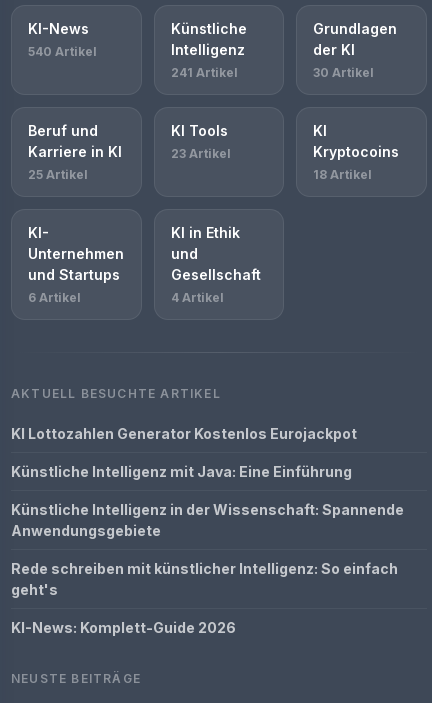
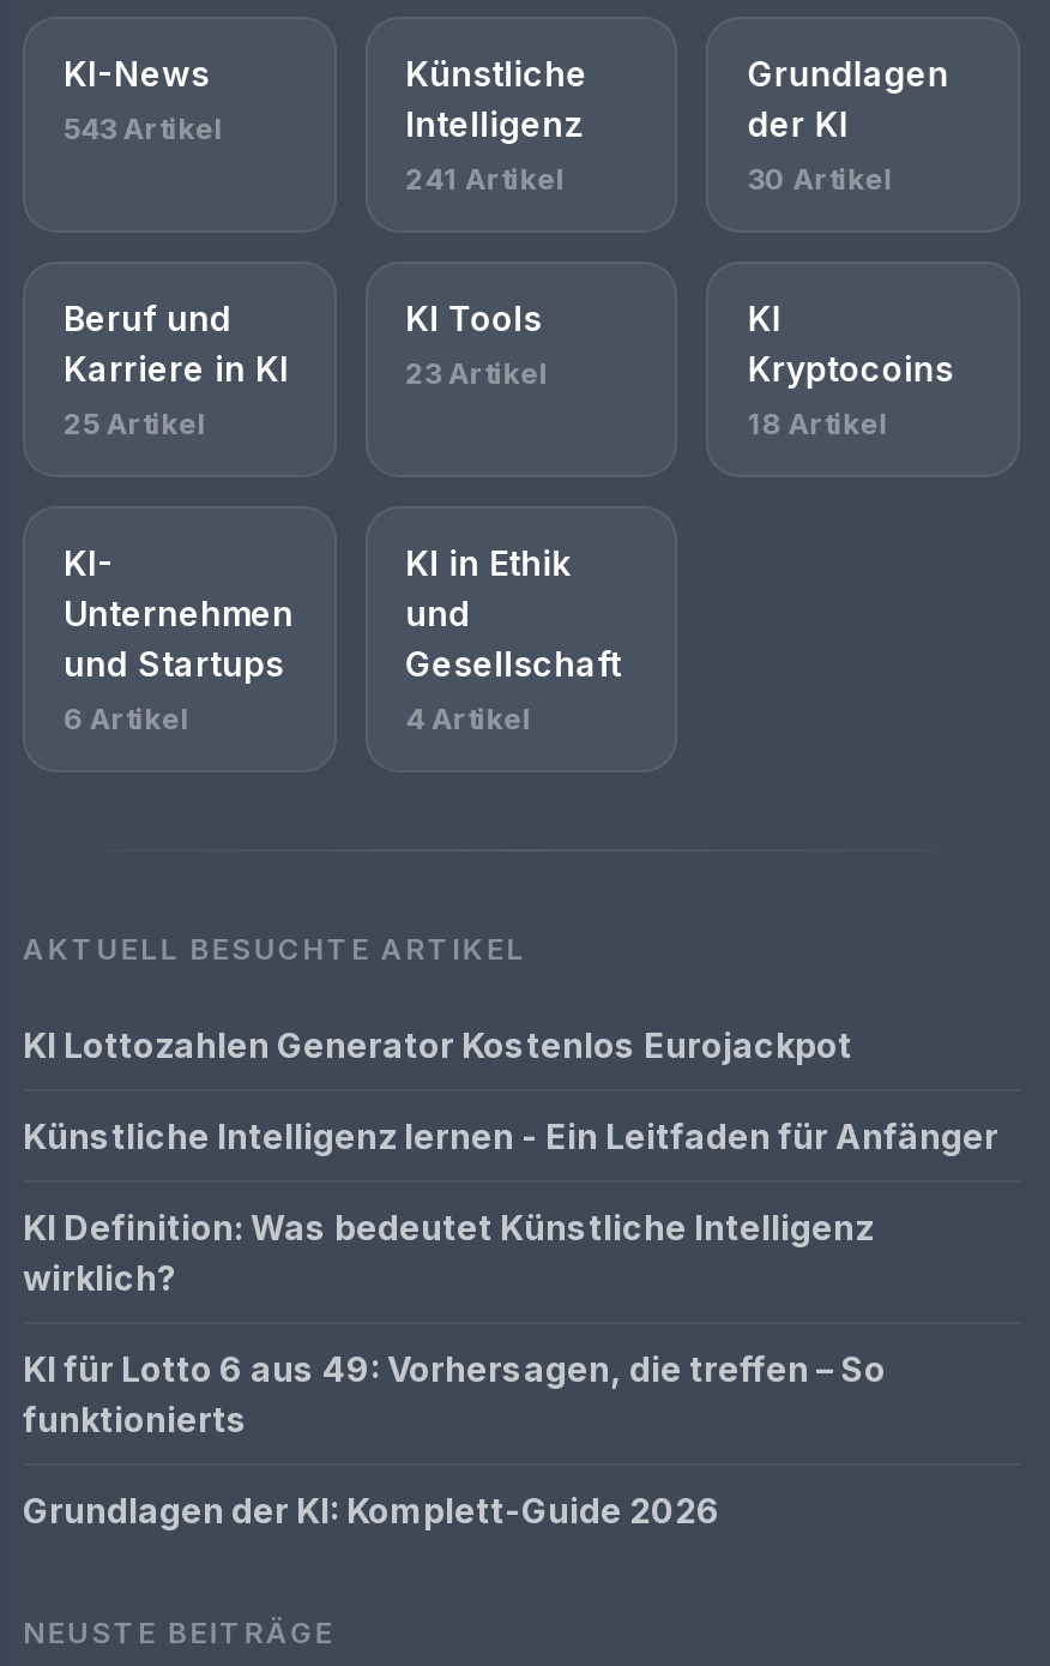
- 540 Artikel
+ 543 Artikel

- Künstliche Intelligenz mit Java: Eine Einführung
+ Künstliche Intelligenz lernen - Ein Leitfaden für Anfänger

- Künstliche Intelligenz in der Wissenschaft: Spannende
- Anwendungsgebiete
+ KI Definition: Was bedeutet Künstliche Intelligenz
+ wirklich?

- Rede schreiben mit künstlicher Intelligenz: So einfach
- geht's
+ KI für Lotto 6 aus 49: Vorhersagen, die treffen – So
+ funktionierts

- KI-News: Komplett-Guide 2026
+ Grundlagen der KI: Komplett-Guide 2026
